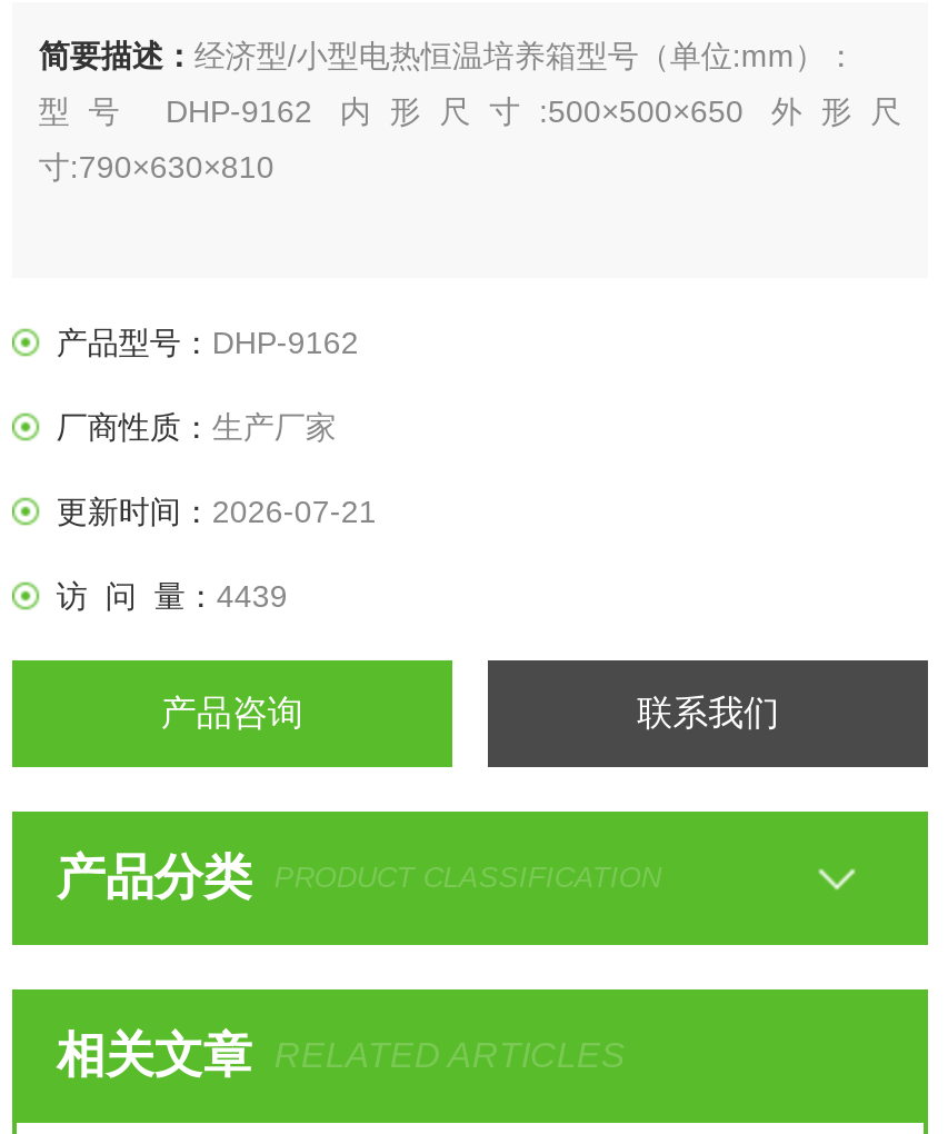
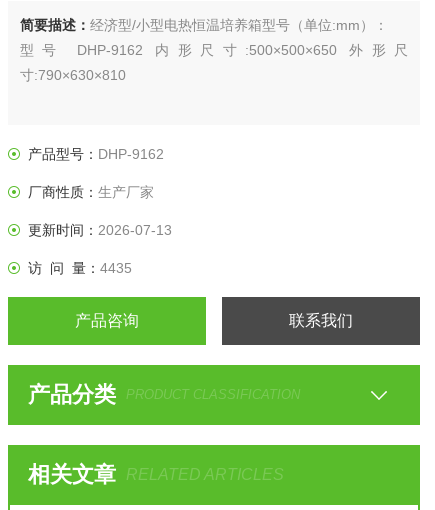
- 更新时间：2026-07-21
+ 更新时间：2026-07-13

- 访 问 量：4439
+ 访 问 量：4435
